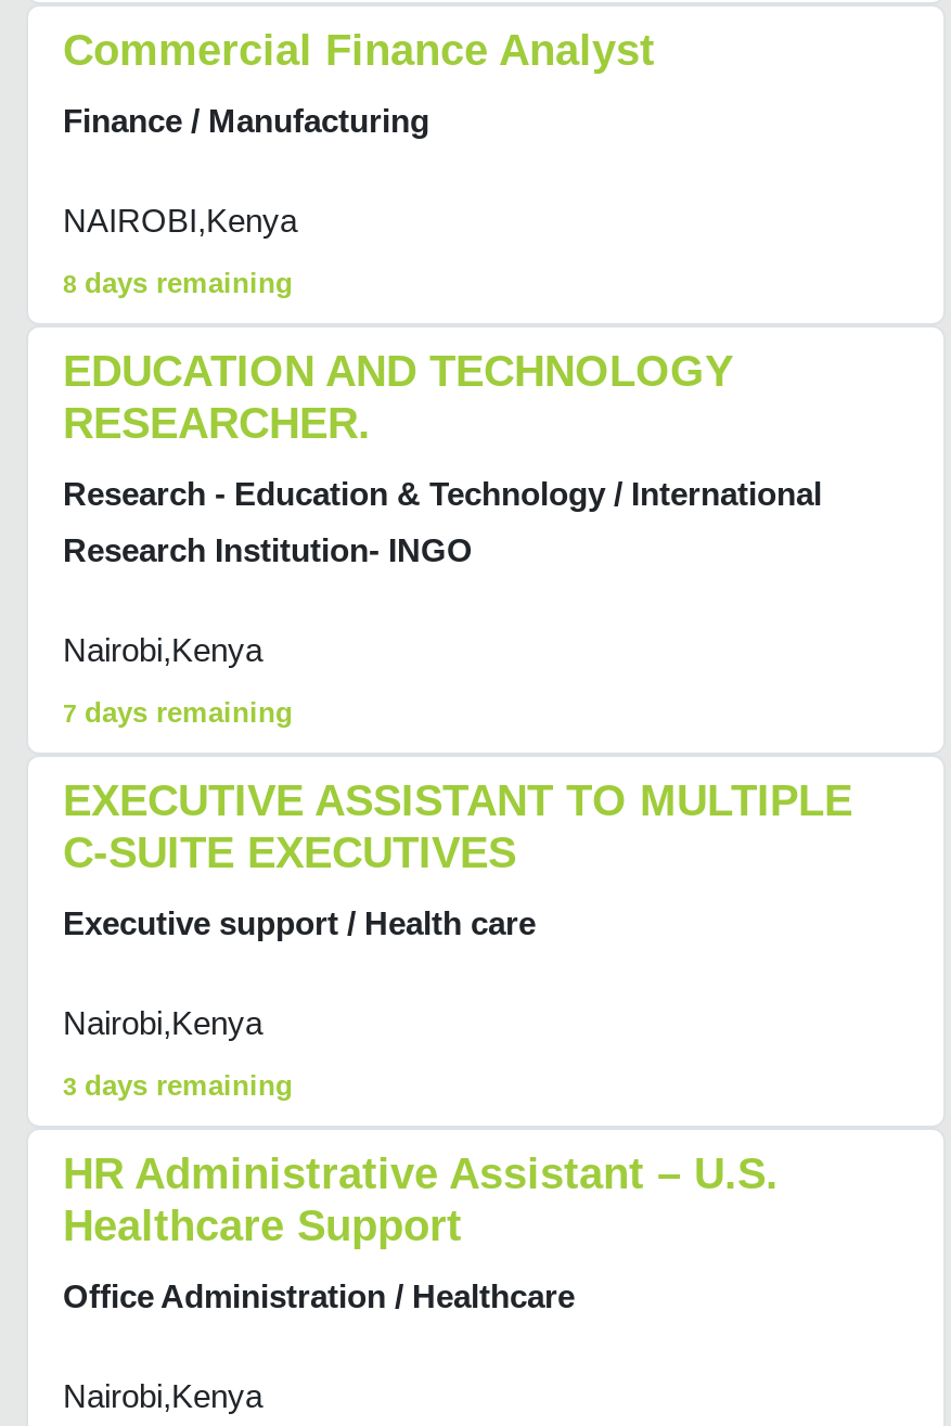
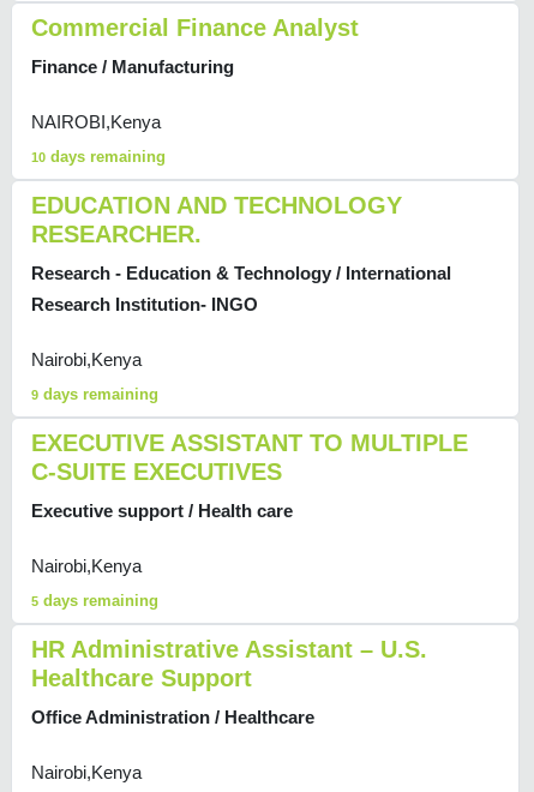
- 8 days remaining
+ 10 days remaining

- 7 days remaining
+ 9 days remaining

- 3 days remaining
+ 5 days remaining
